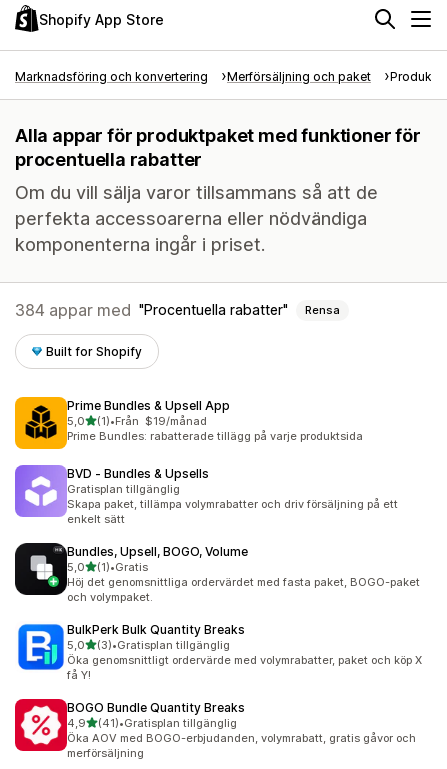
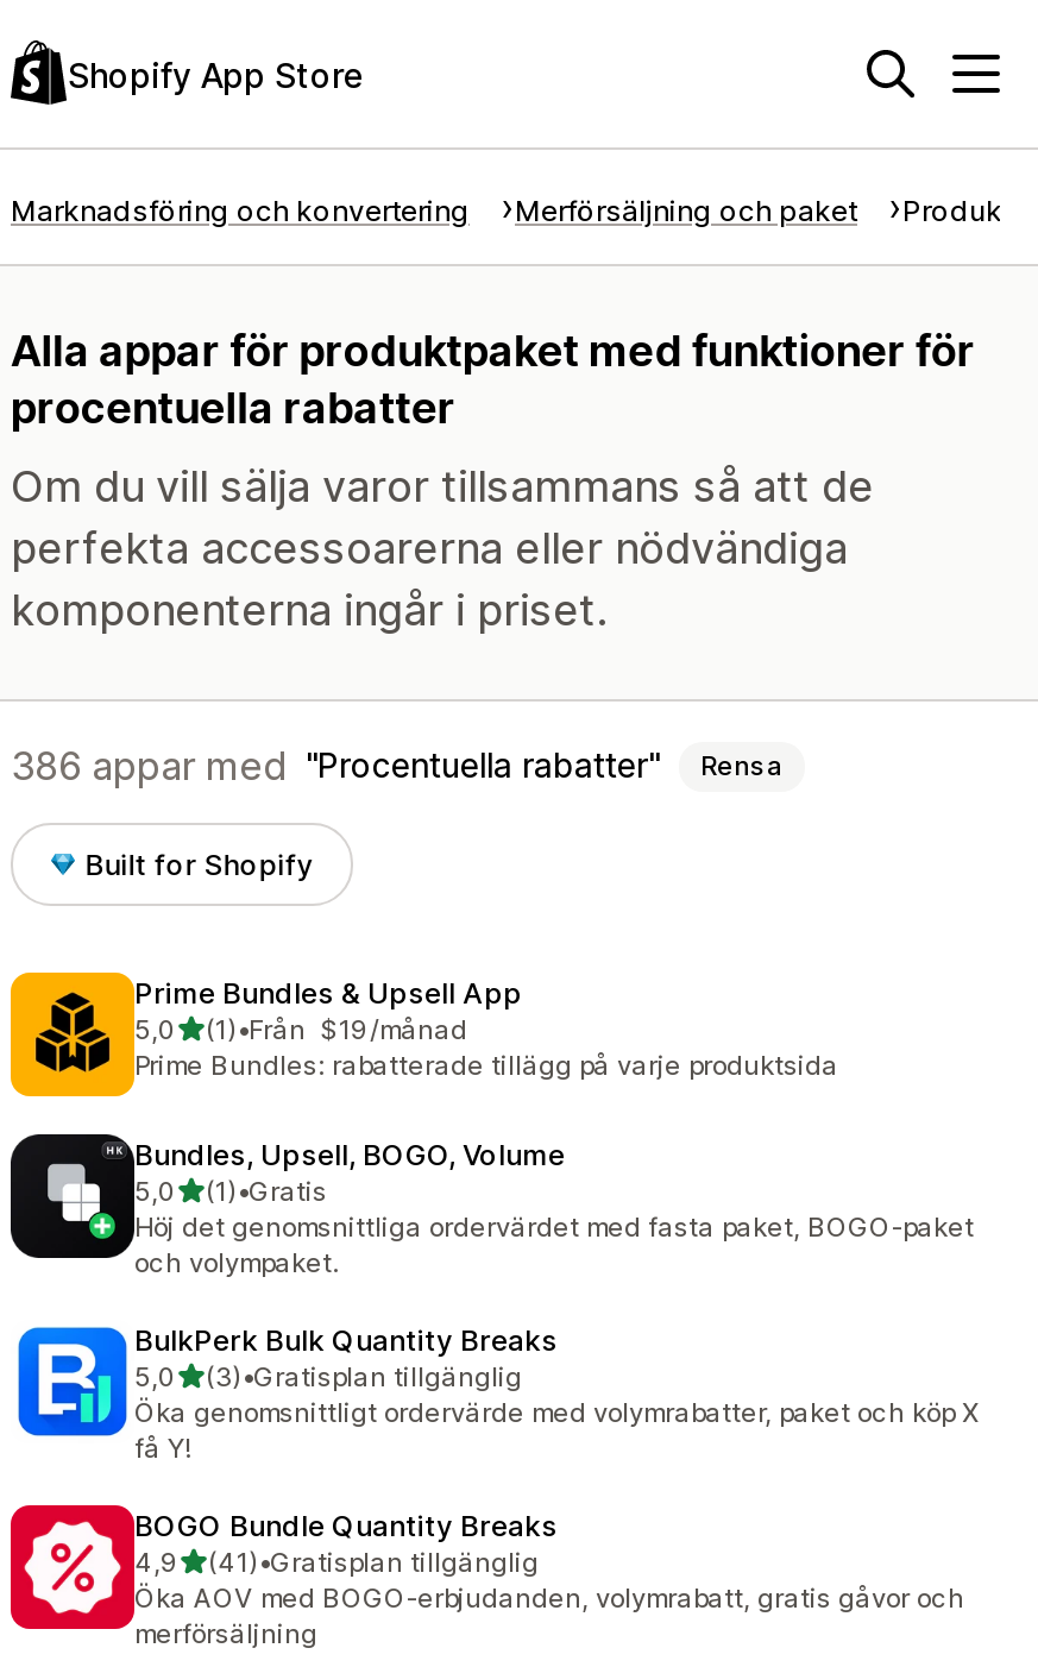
- 384 appar med Procentuella rabatter Rensa
+ 386 appar med Procentuella rabatter Rensa

- [image]
- BVD ‑ Bundles & Upsells
- Gratisplan tillgänglig
- Skapa paket, tillämpa volymrabatter och driv försäljning på ett
- enkelt sätt
